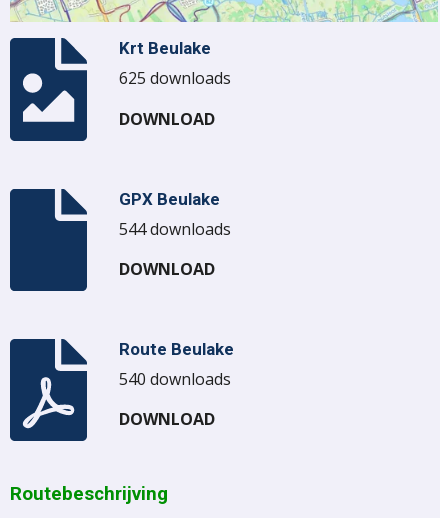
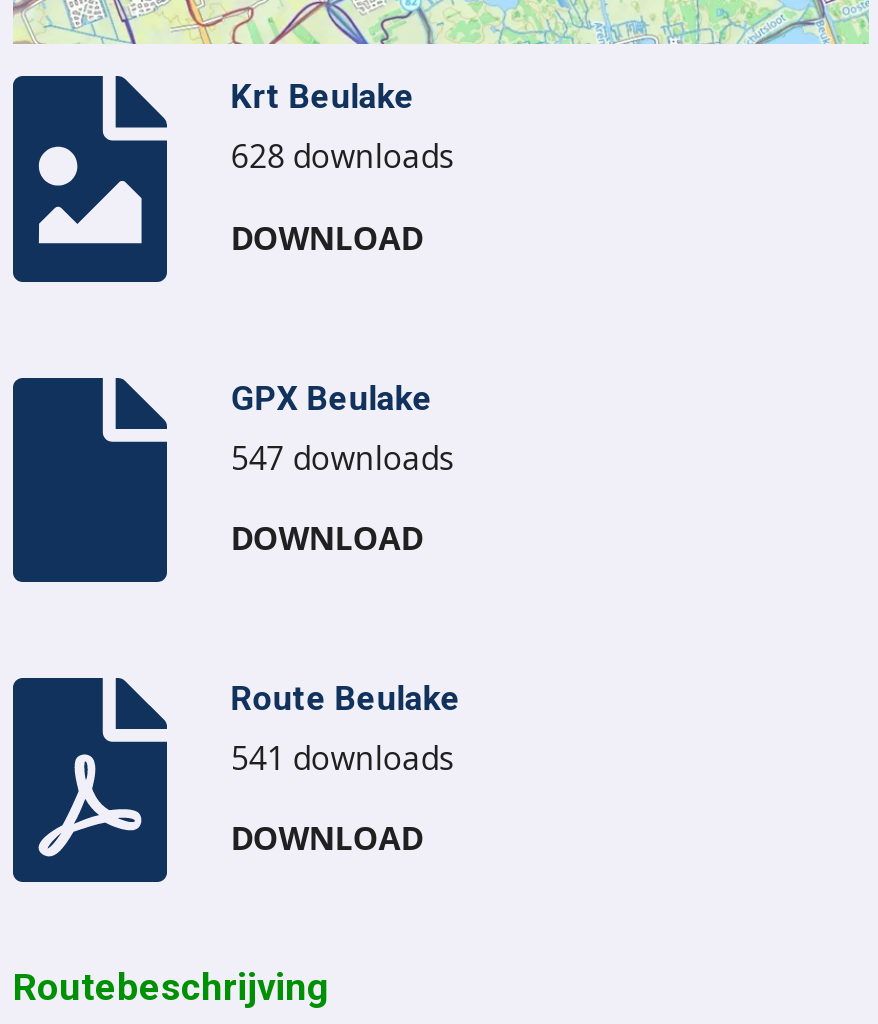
- 625 downloads
+ 628 downloads

- 544 downloads
+ 547 downloads

- 540 downloads
+ 541 downloads
